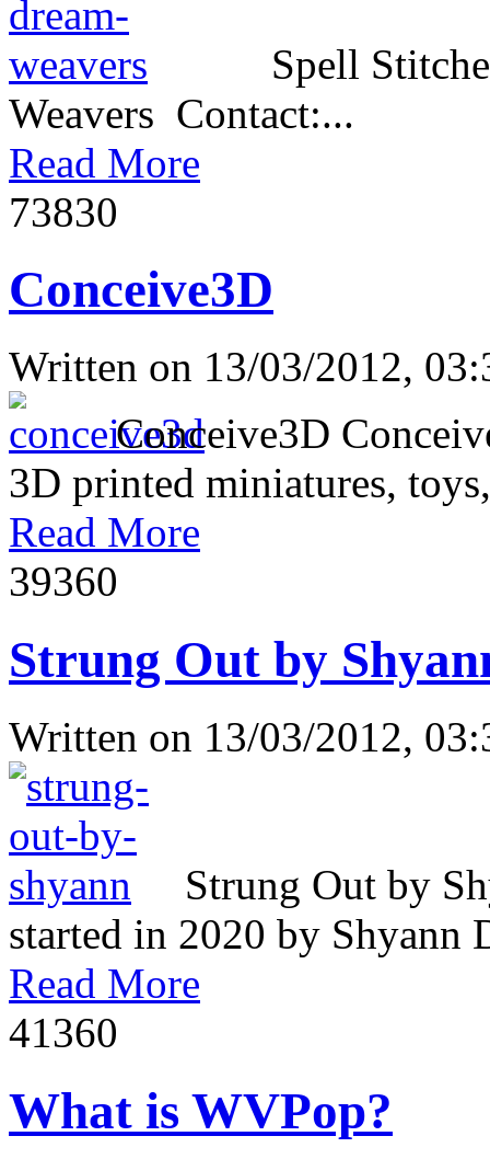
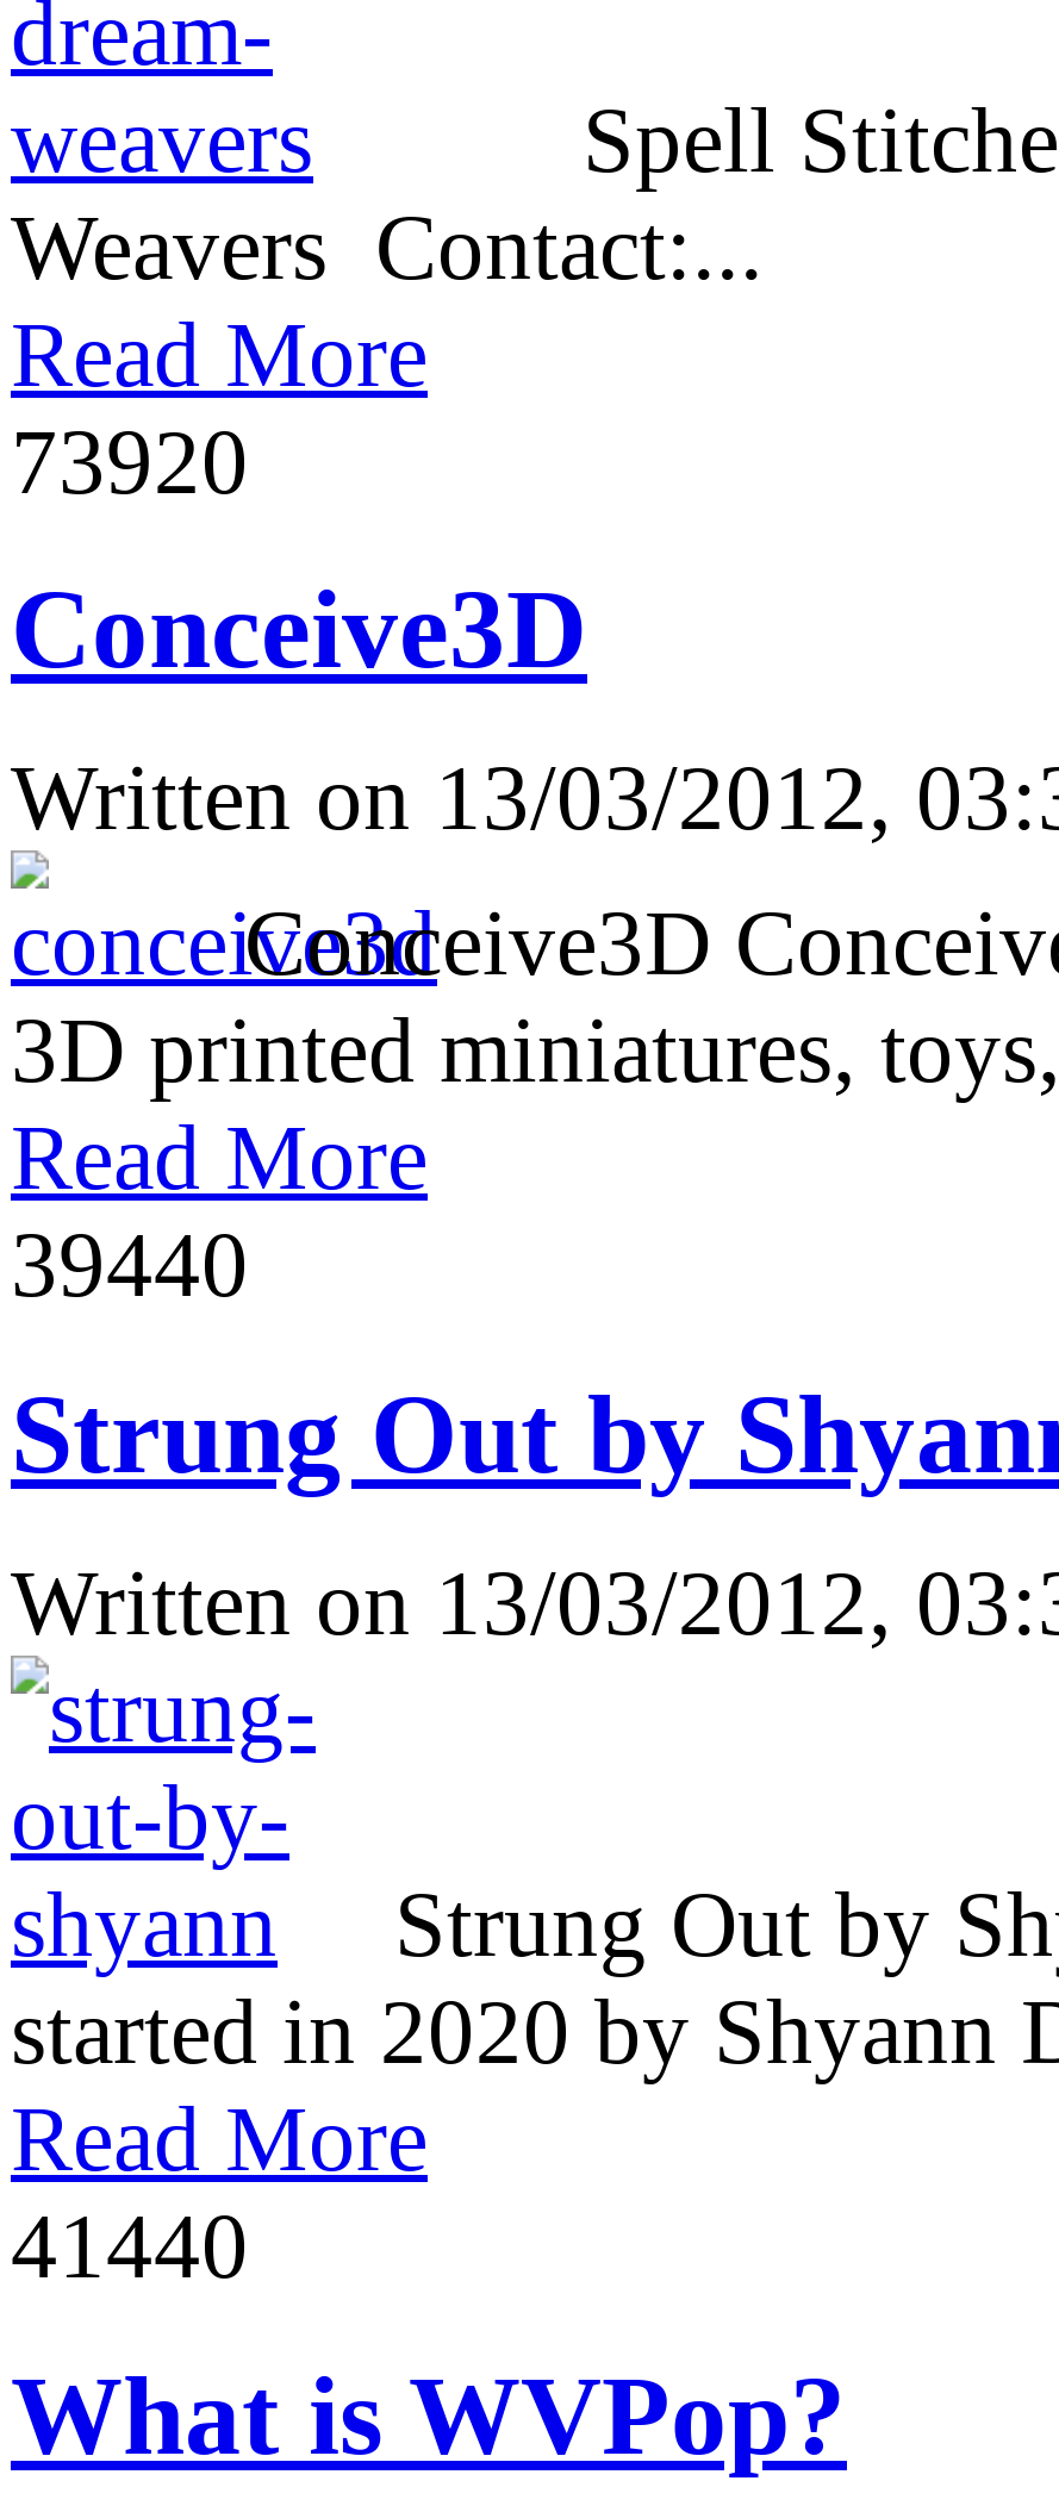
- 73830
+ 73920

- 39360
+ 39440

- 41360
+ 41440
